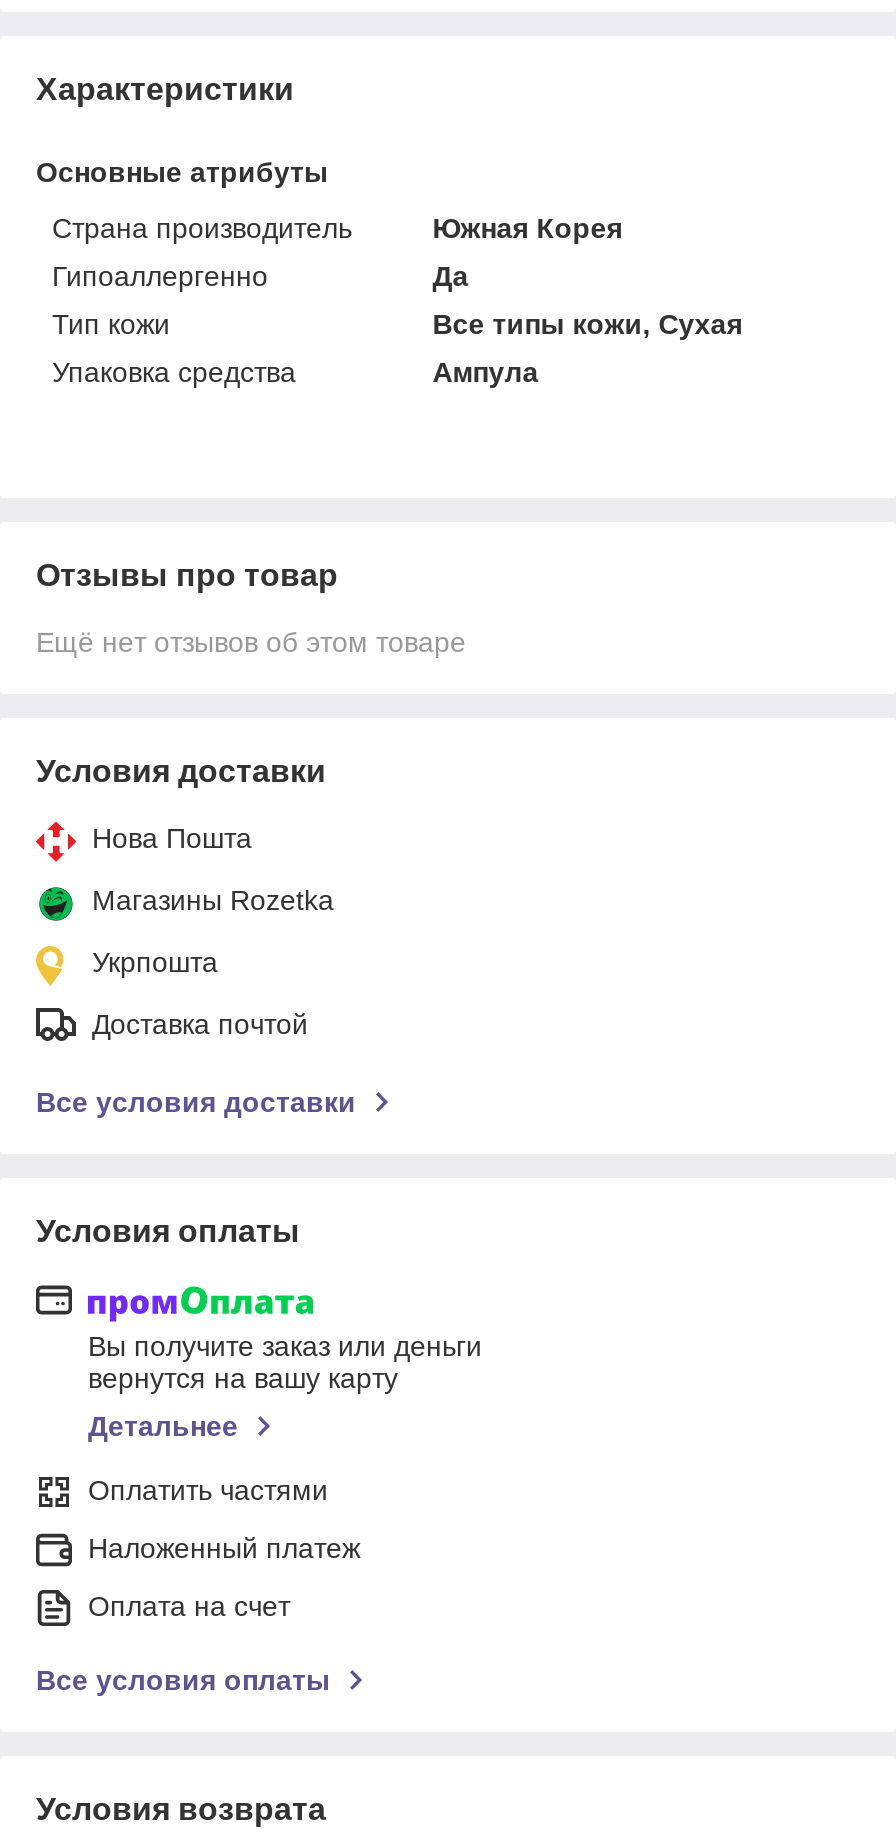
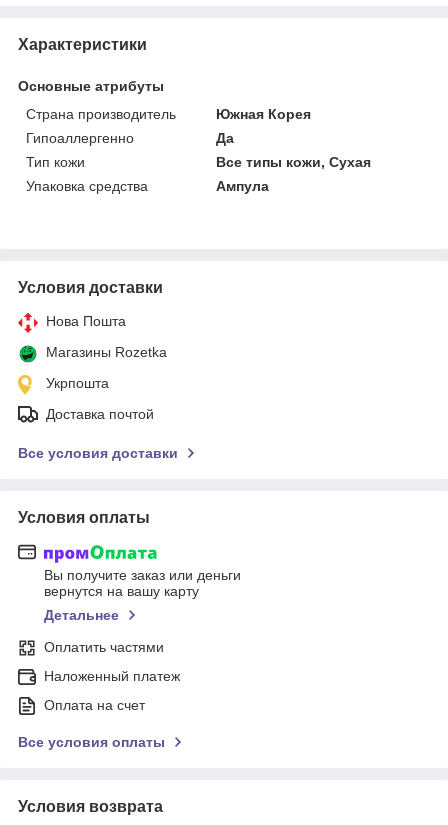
- Отзывы про товар
- Ещё нет отзывов об этом товаре
